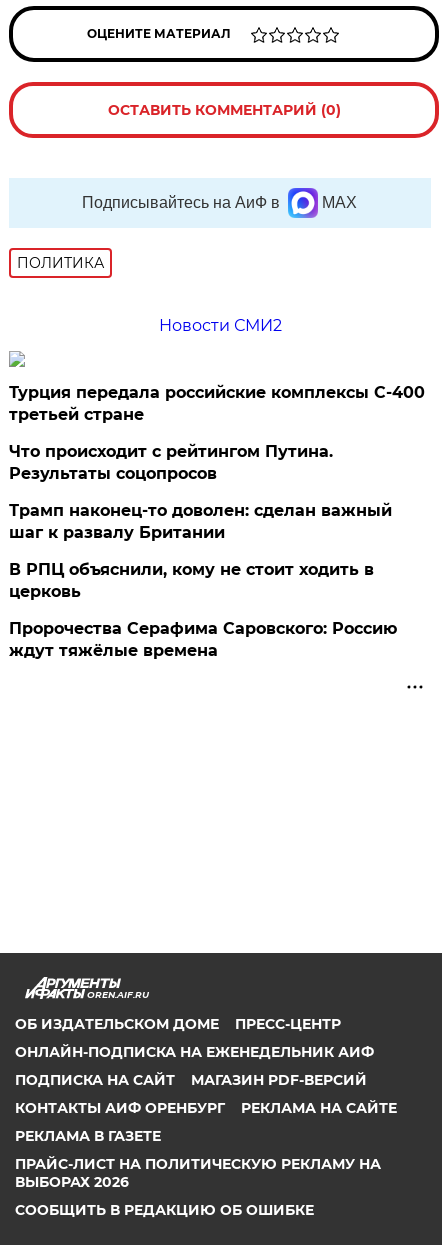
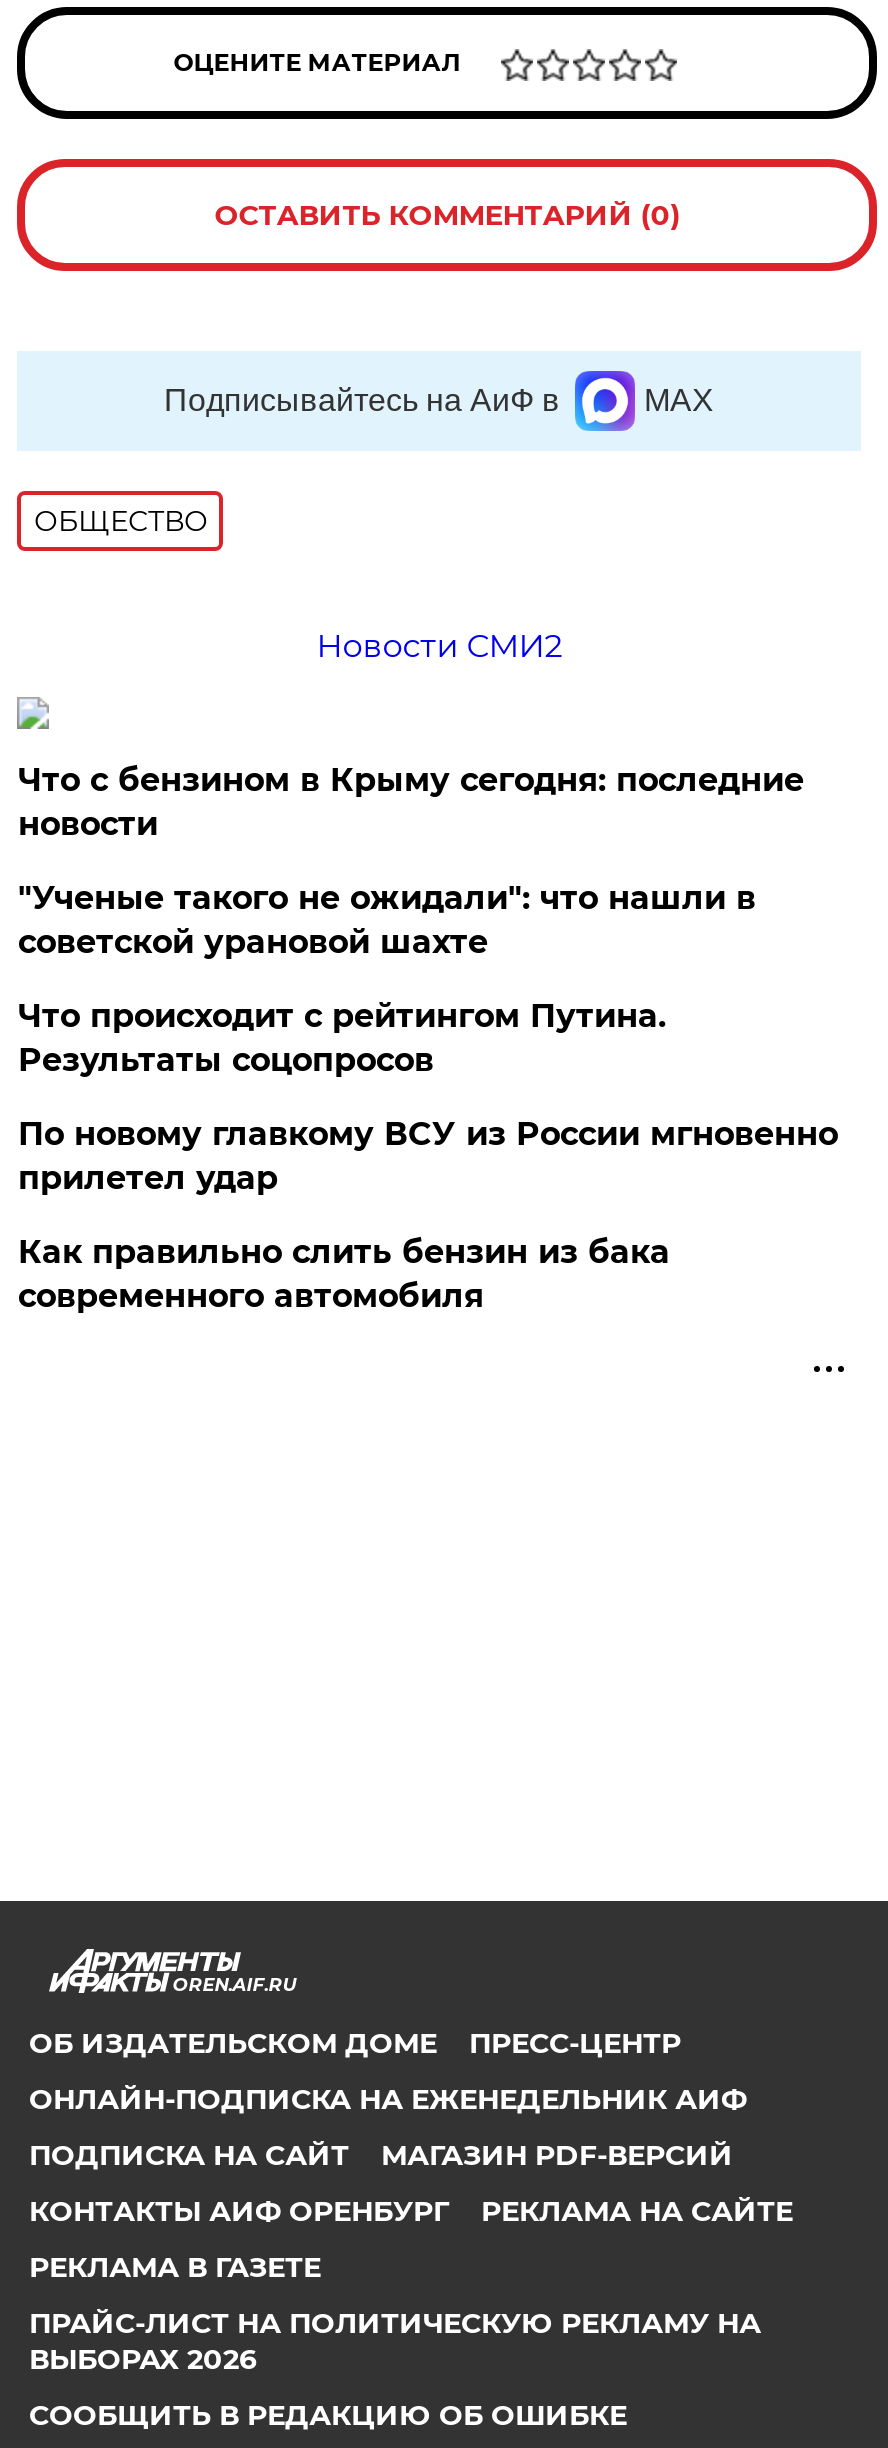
- ПОЛИТИКА
+ ОБЩЕСТВО

- Турция передала российские комплексы С-400
- третьей стране
+ Что с бензином в Крыму сегодня: последние
+ новости
+ "Ученые такого не ожидали": что нашли в
+ советской урановой шахте

moved down: Что происходит с рейтингом Путина. | Результаты соцопросов

- Трамп наконец-то доволен: сделан важный
- шаг к развалу Британии
- В РПЦ объяснили, кому не стоит ходить в
- церковь
- Пророчества Серафима Саровского: Россию
- ждут тяжёлые времена
+ По новому главкому ВСУ из России мгновенно
+ прилетел удар
+ Как правильно слить бензин из бака
+ современного автомобиля
